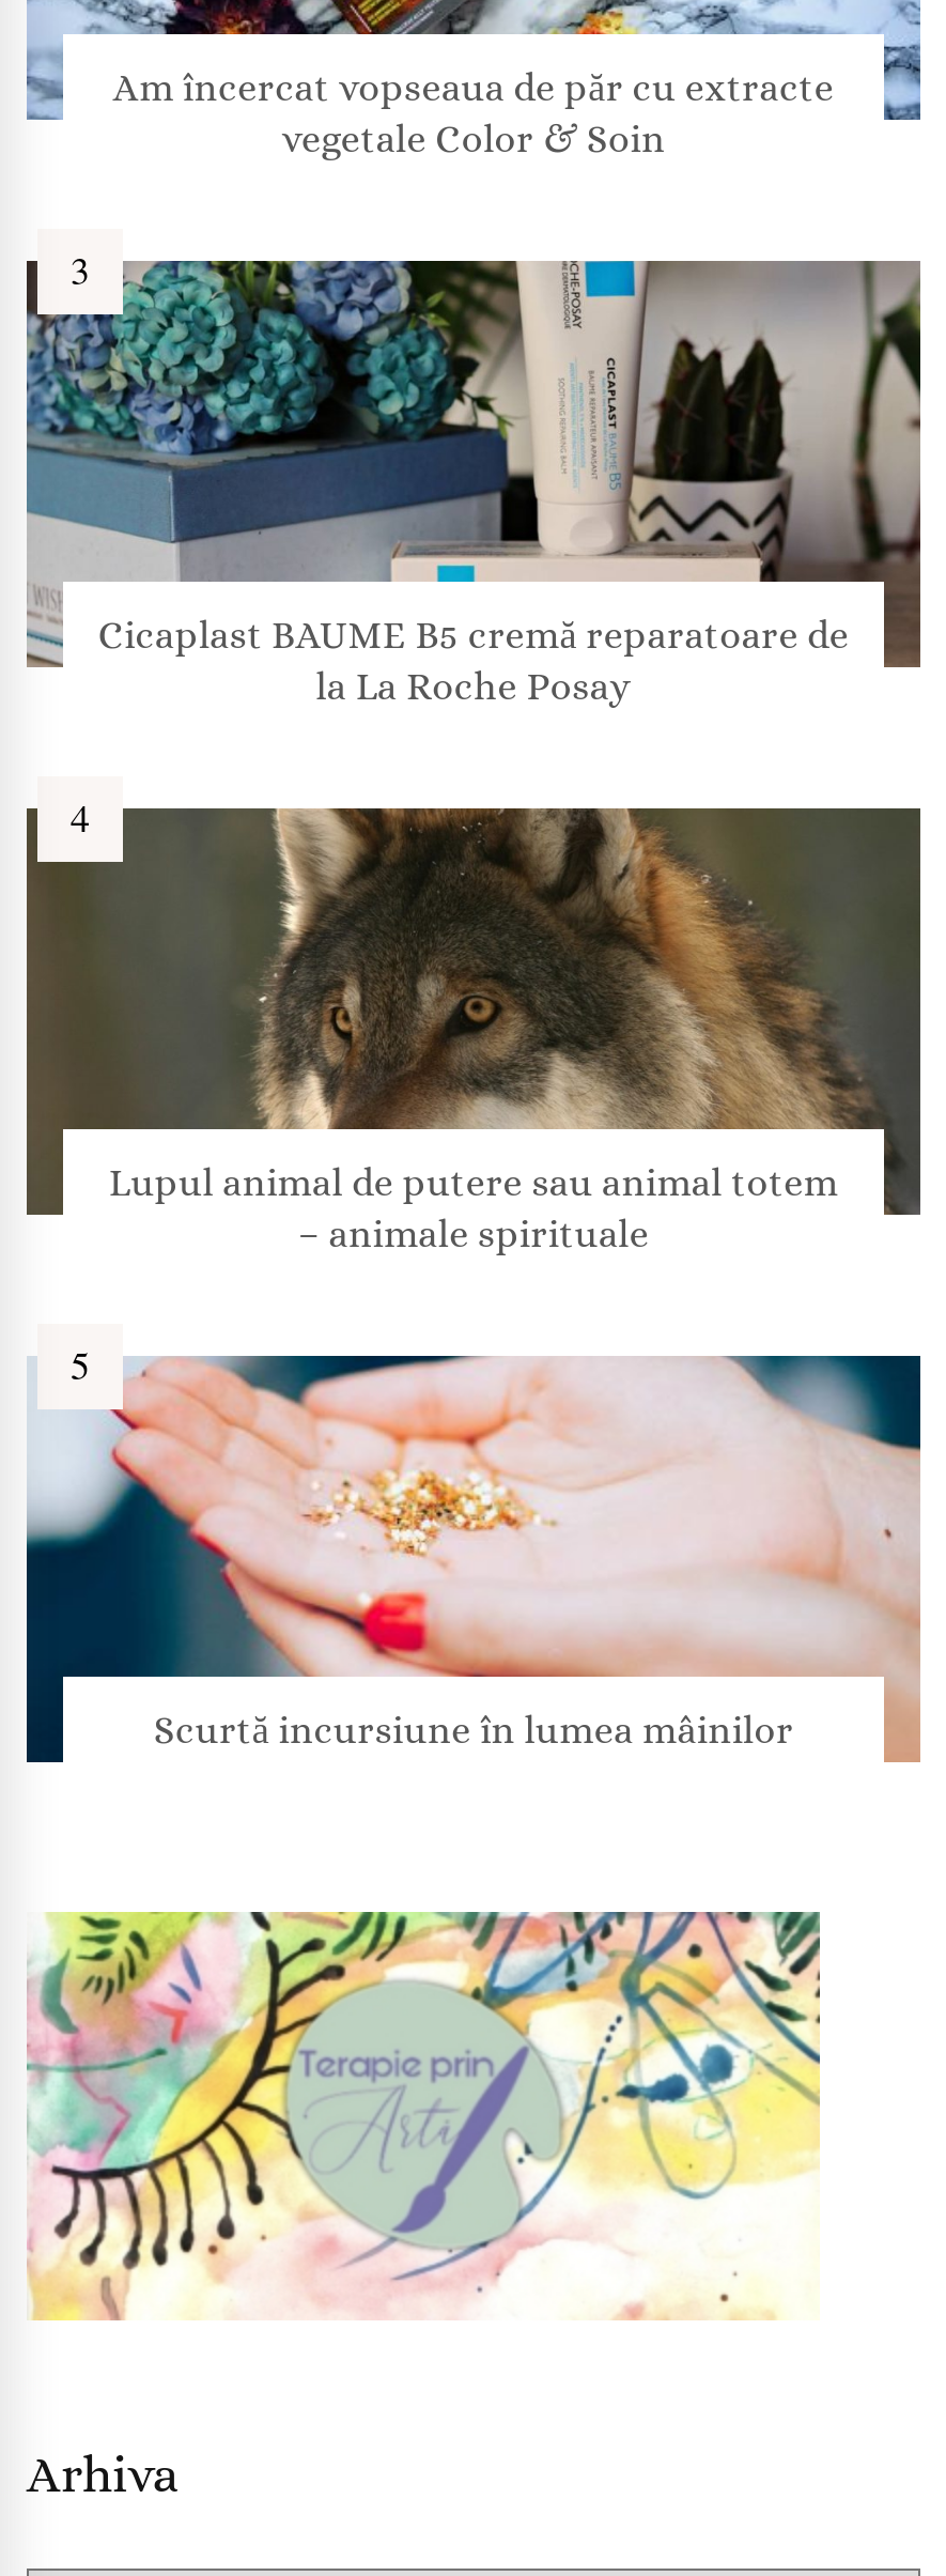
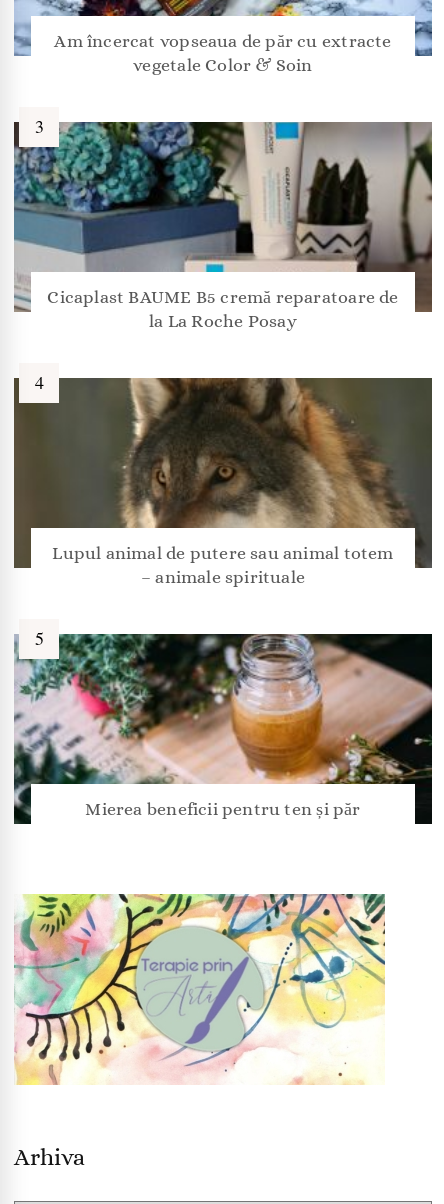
- [image]
- Scurtă incursiune în lumea mâinilor
+ [image]
+ Mierea beneficii pentru ten și păr
